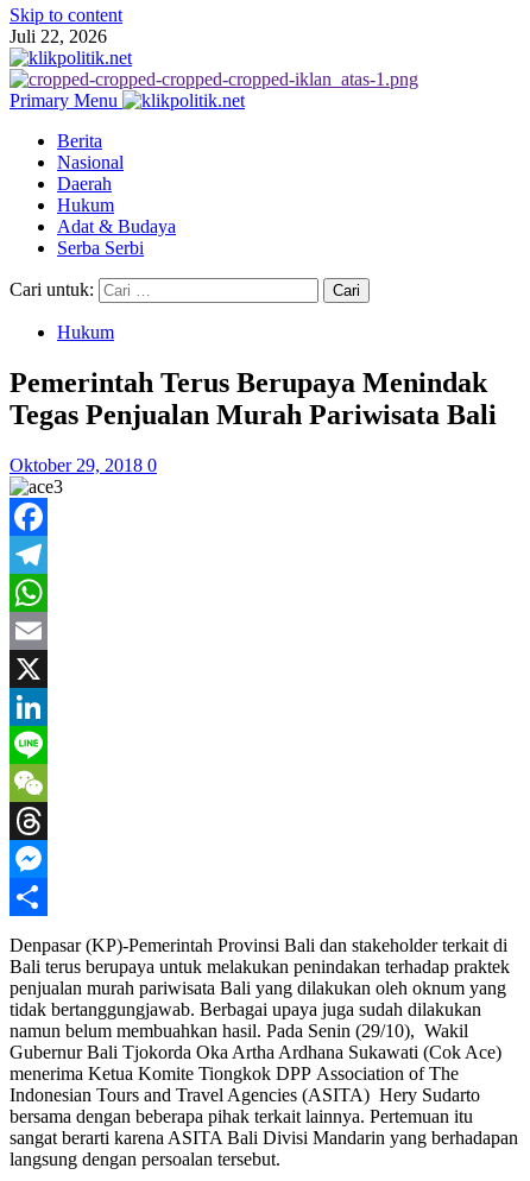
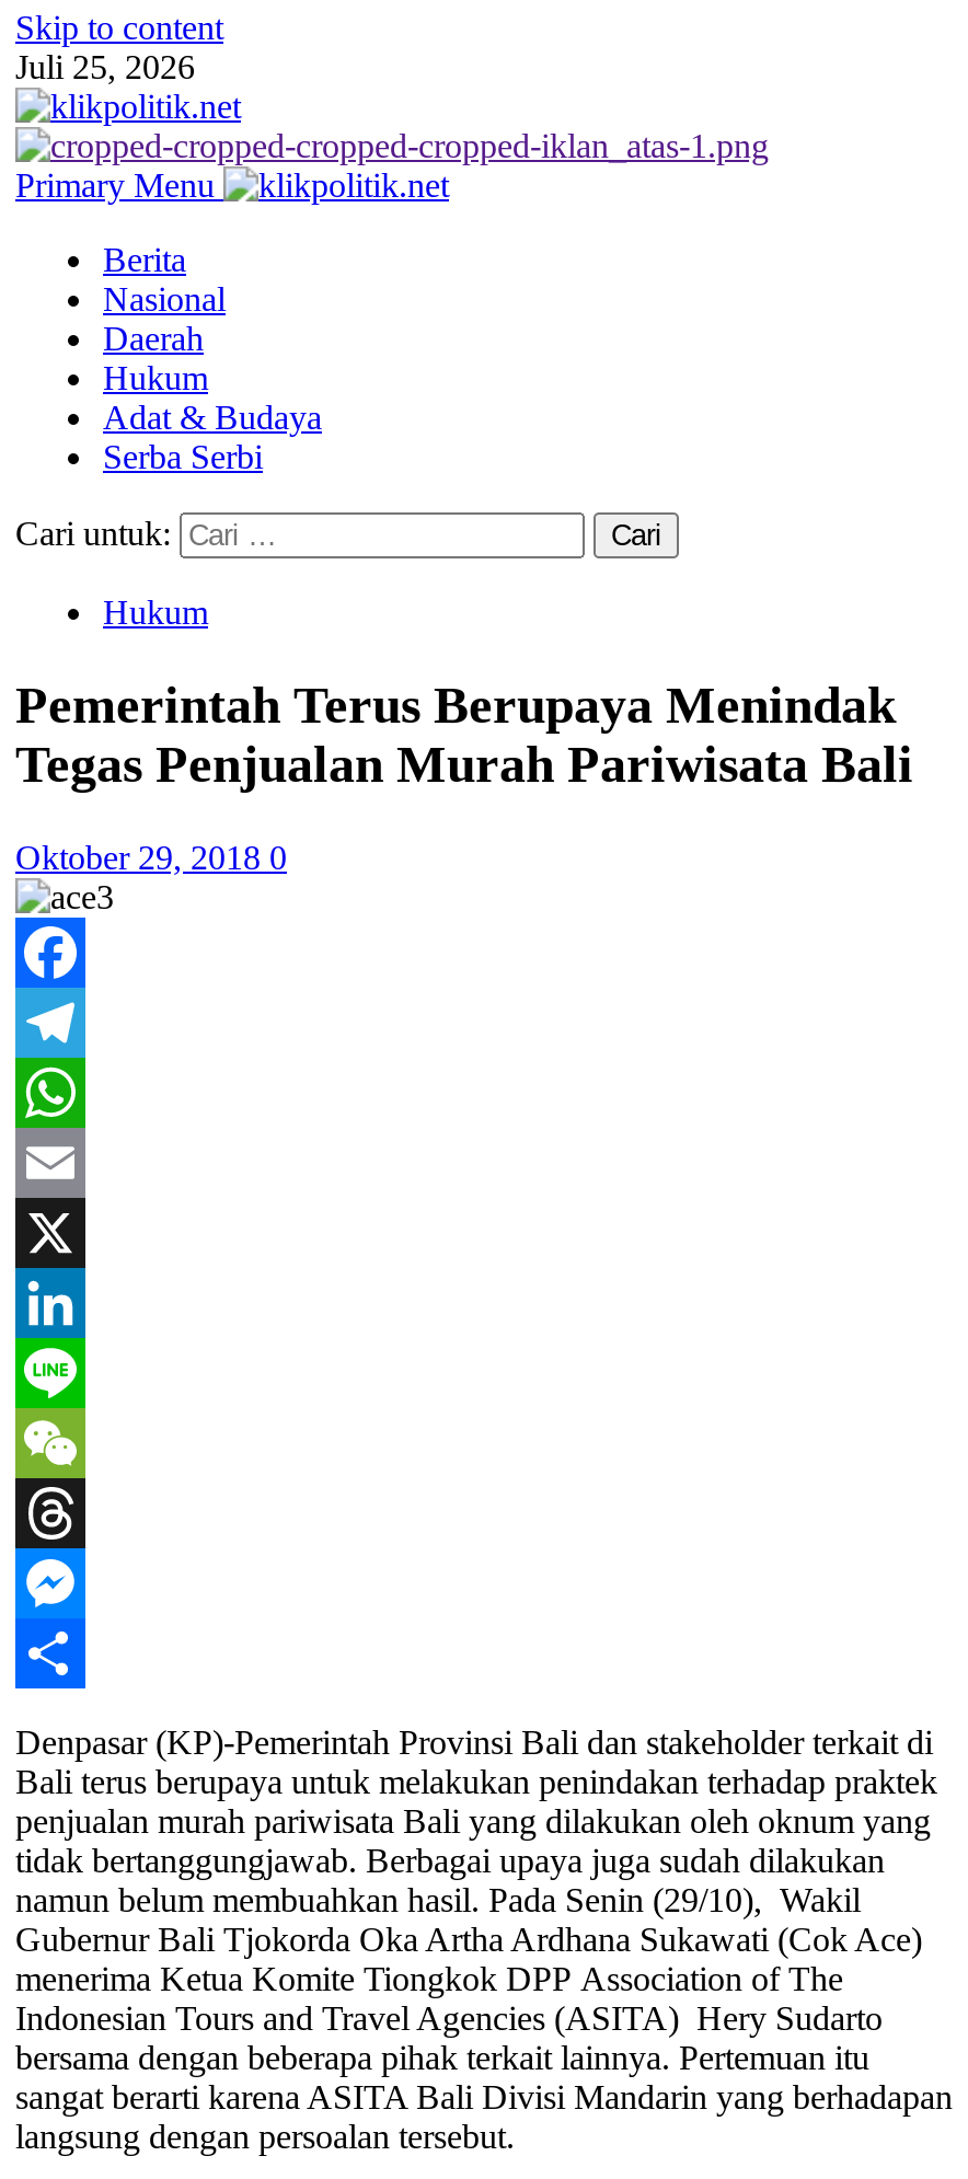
- Juli 22, 2026
+ Juli 25, 2026
